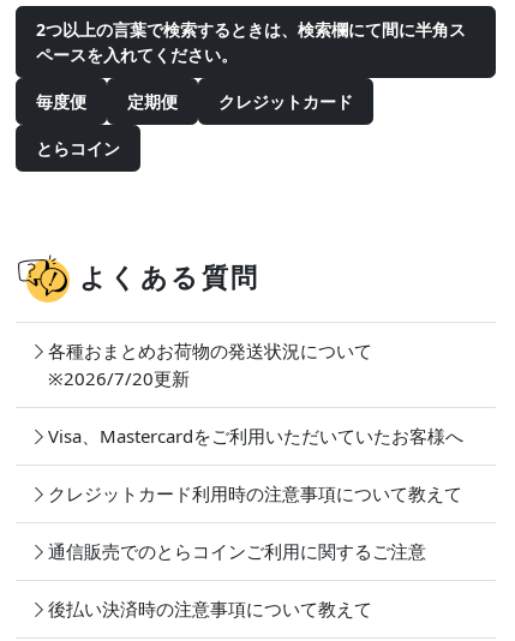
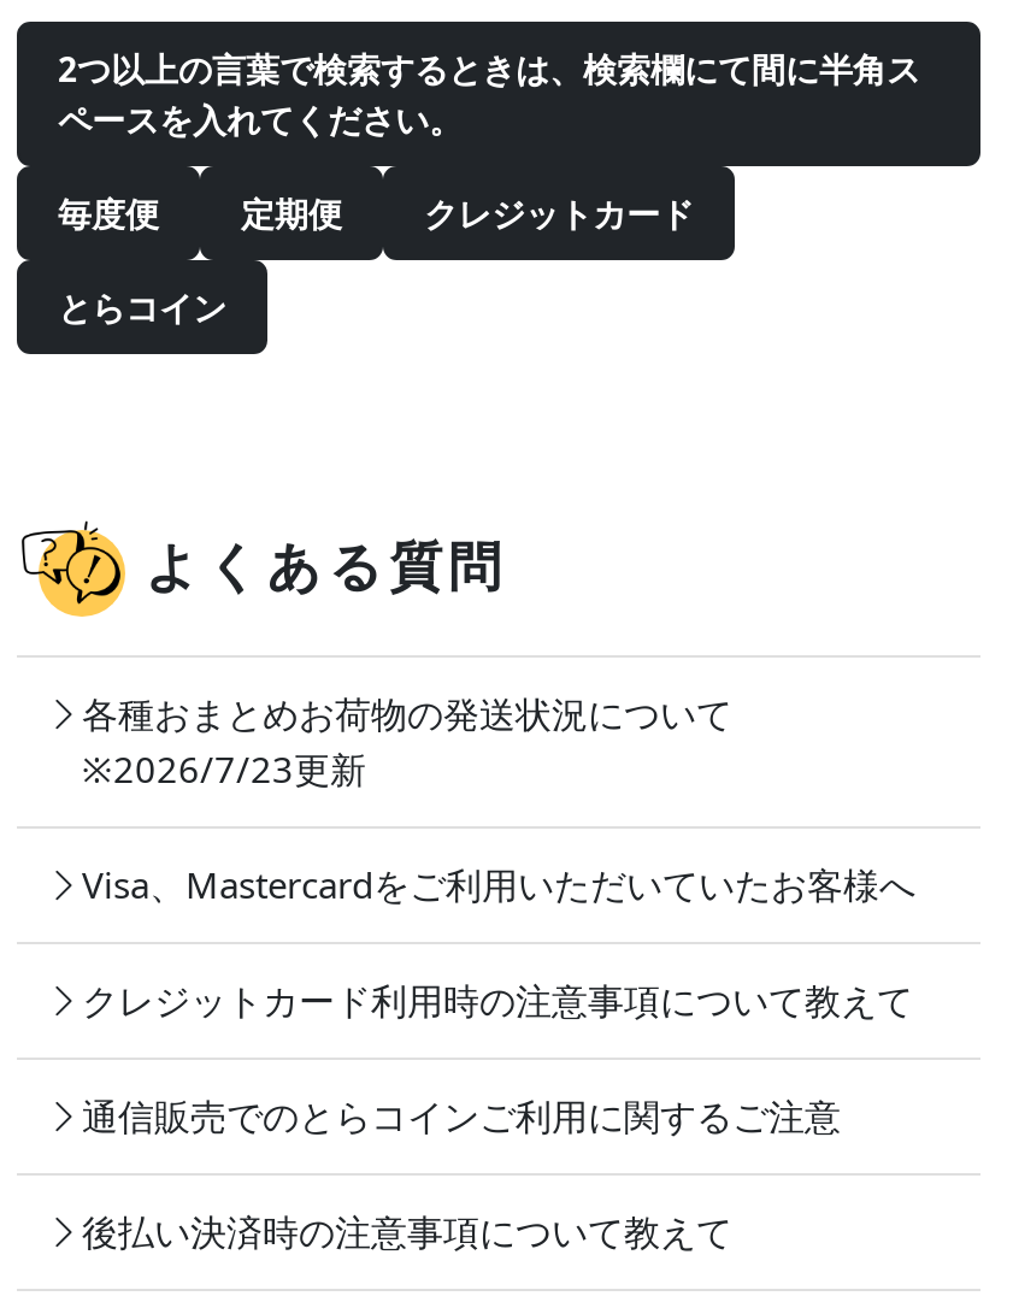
- ※2026/7/20更新
+ ※2026/7/23更新
